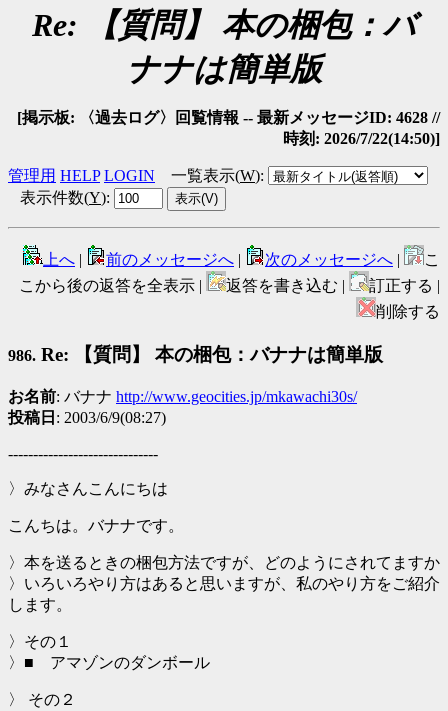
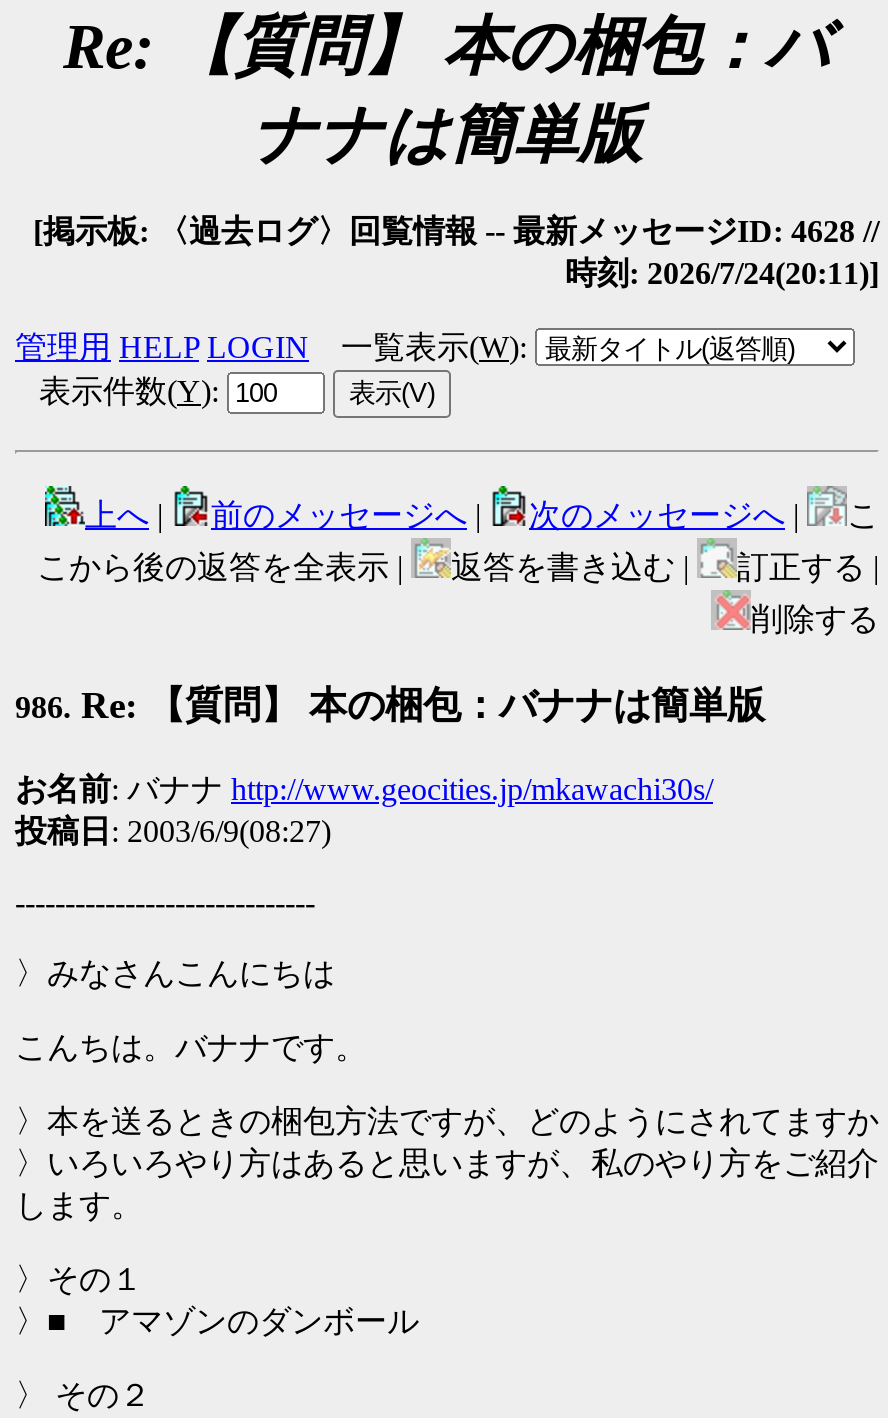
- 時刻: 2026/7/22(14:50)]
+ 時刻: 2026/7/24(20:11)]
